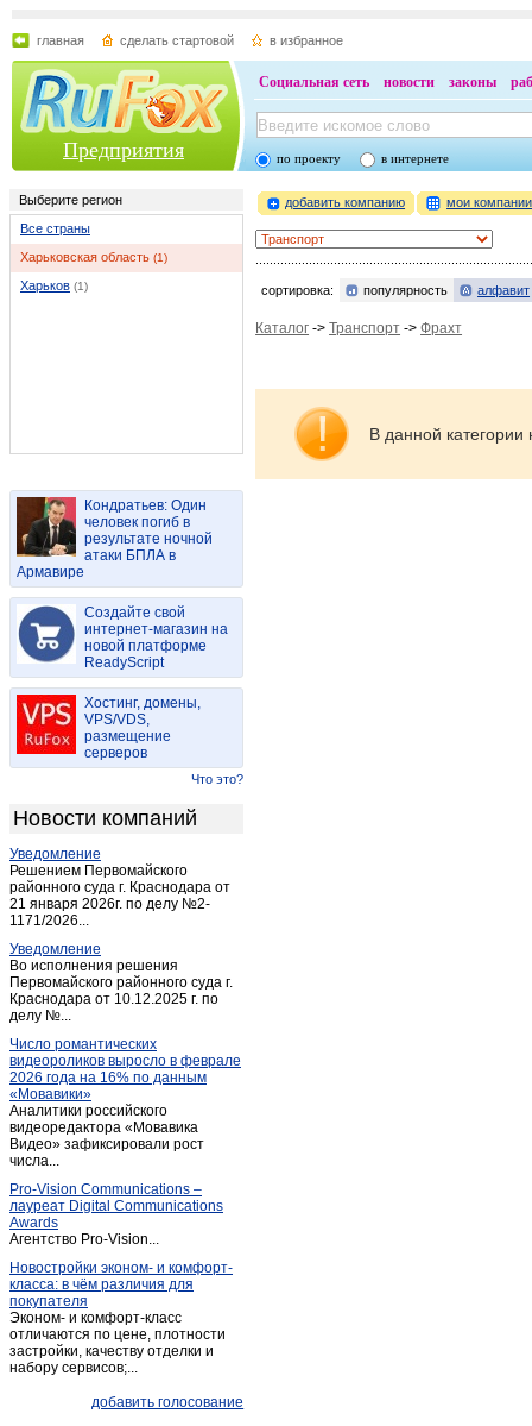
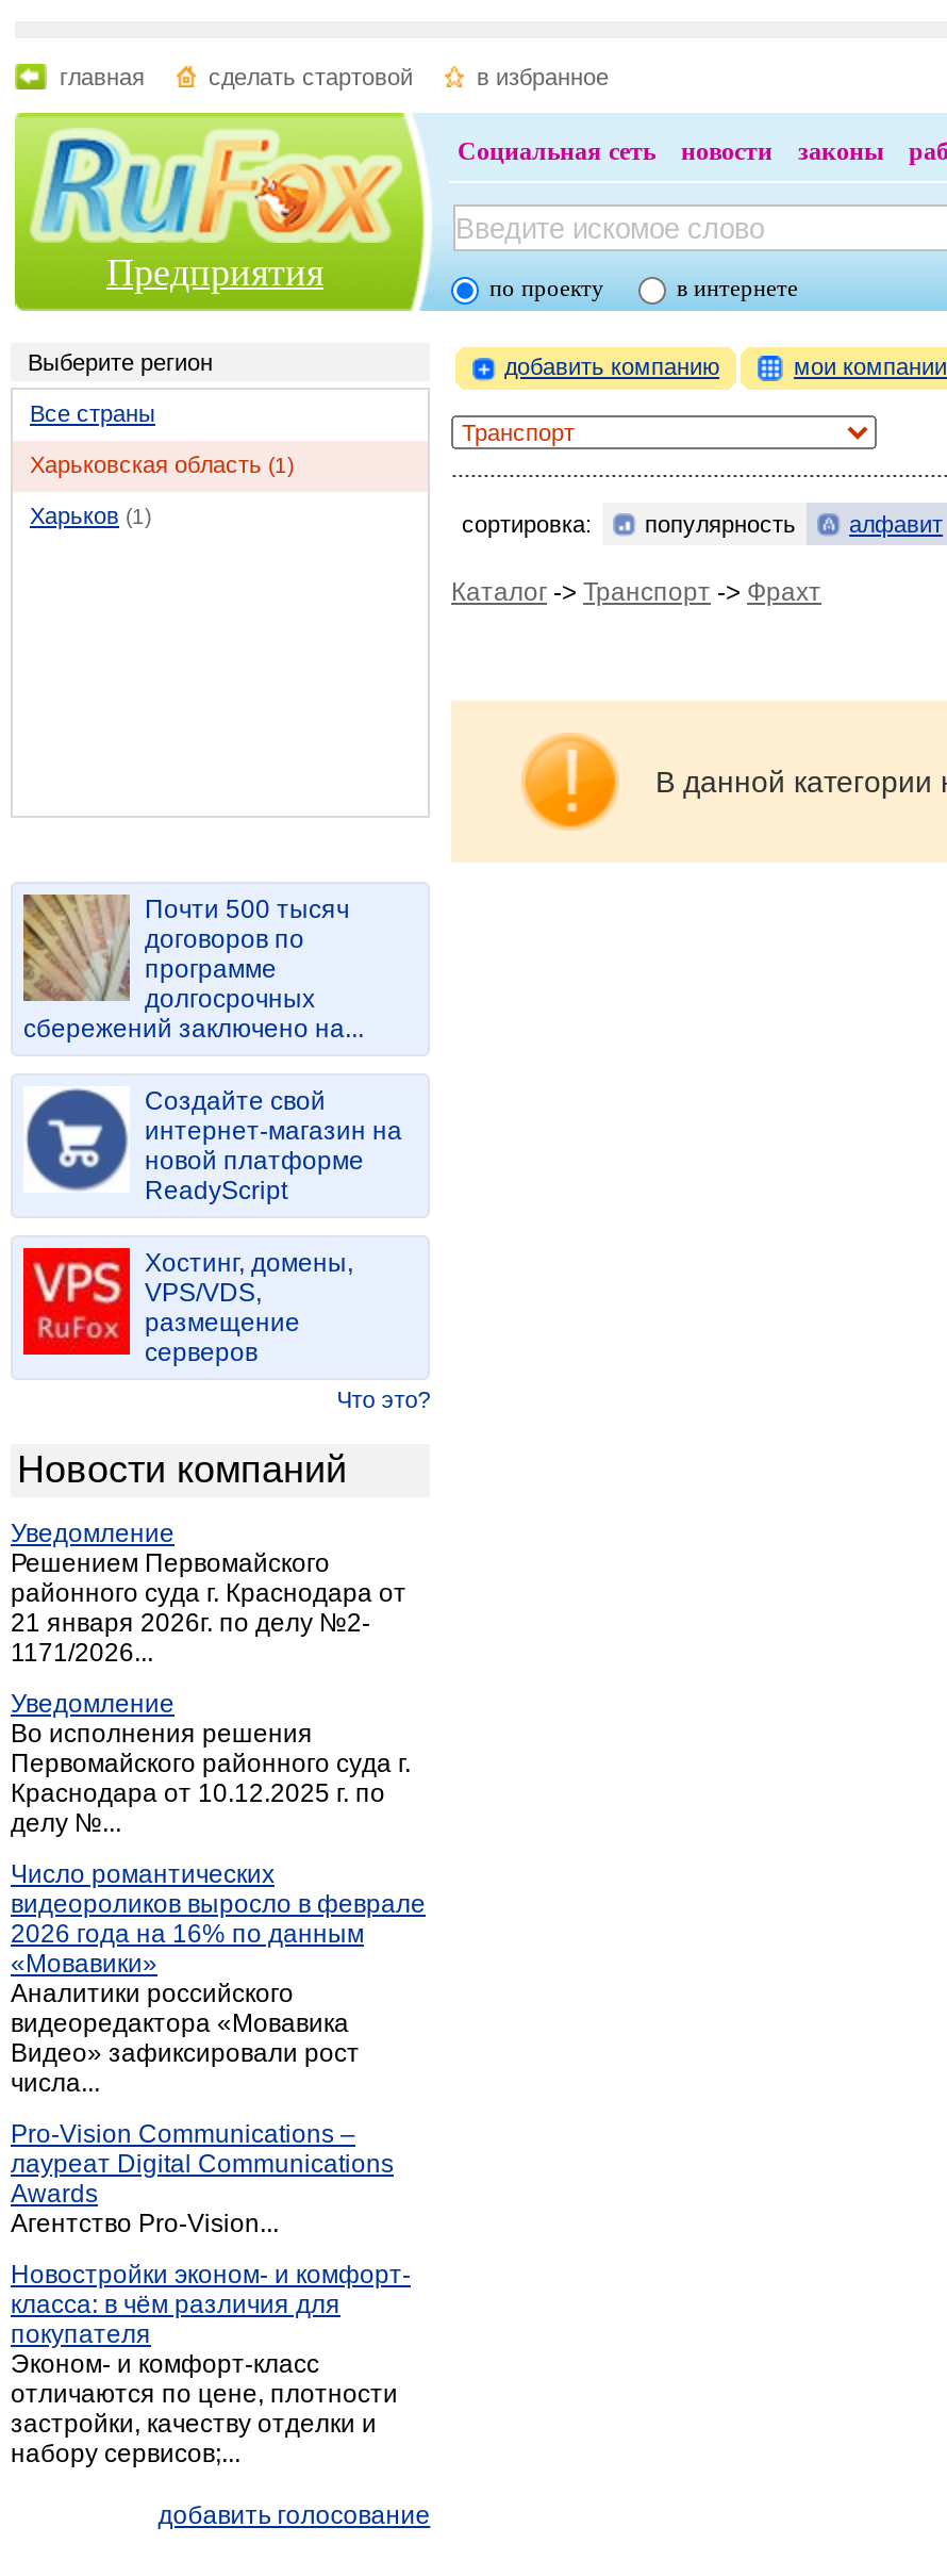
- [image]
- Кондратьев: Один
- человек погиб в
- результате ночной
- атаки БПЛА в
- Армавире
+ [image]
+ Почти 500 тысяч
+ договоров по
+ программе
+ долгосрочных
+ сбережений заключено на...
